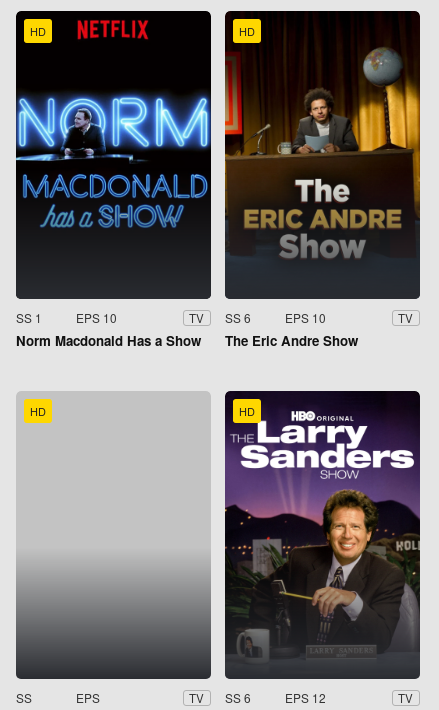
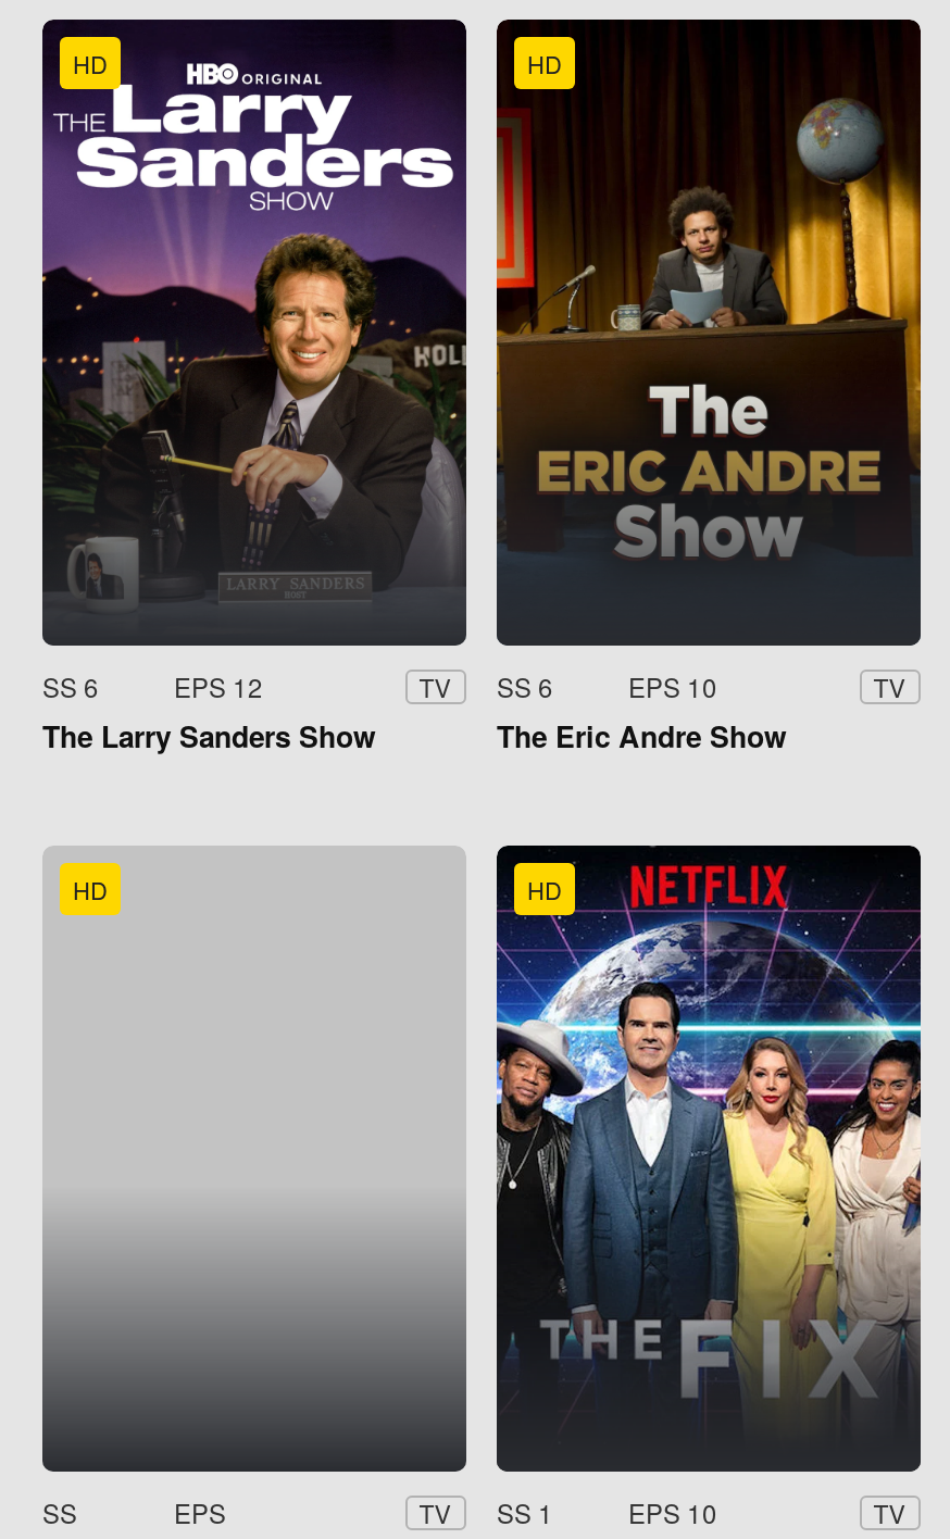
- [image]
- SS 1
+ [image]
+ SS 6

- EPS 10
+ EPS 12

- Norm Macdonald Has a Show
+ The Larry Sanders Show

- [image]
- TV SS 6
+ [image]
+ TV SS 1

- EPS 12
+ EPS 10
